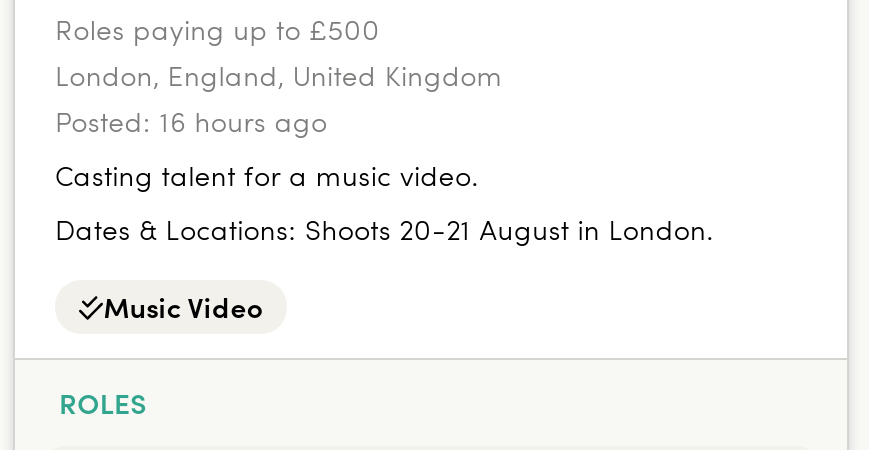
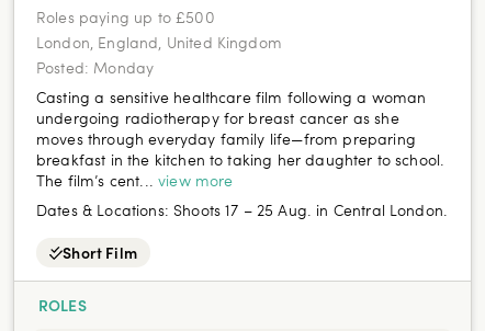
- Posted: 16 hours ago
- Casting talent for a music video.
- Dates & Locations: Shoots 20-21 August in London.
+ Posted: Monday
+ Casting a sensitive healthcare film following a woman
+ undergoing radiotherapy for breast cancer as she
+ moves through everyday family life—from preparing
+ breakfast in the kitchen to taking her daughter to school.
+ The film’s cent... view more
+ Dates & Locations: Shoots 17 – 25 Aug. in Central London.

- Music Video
+ Short Film
